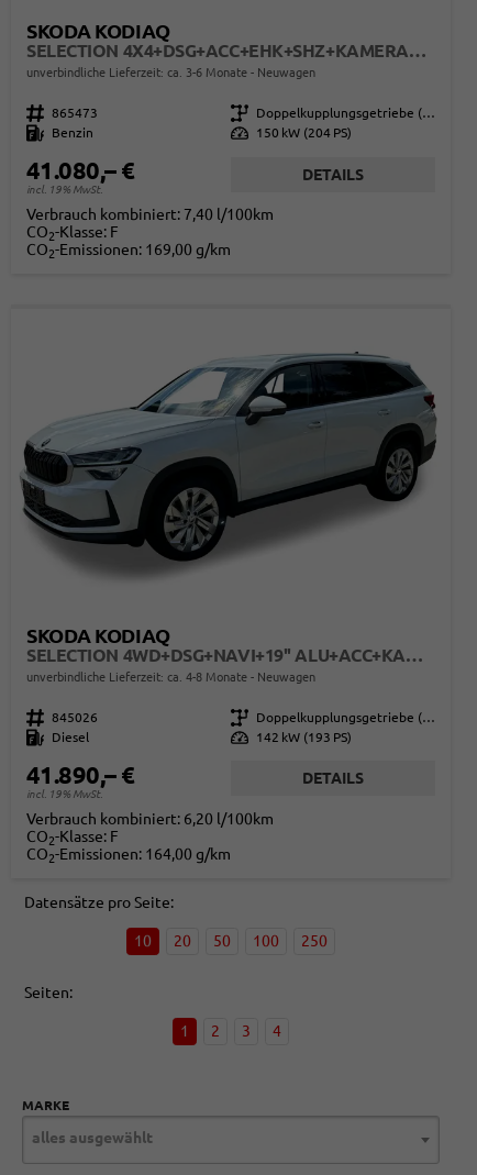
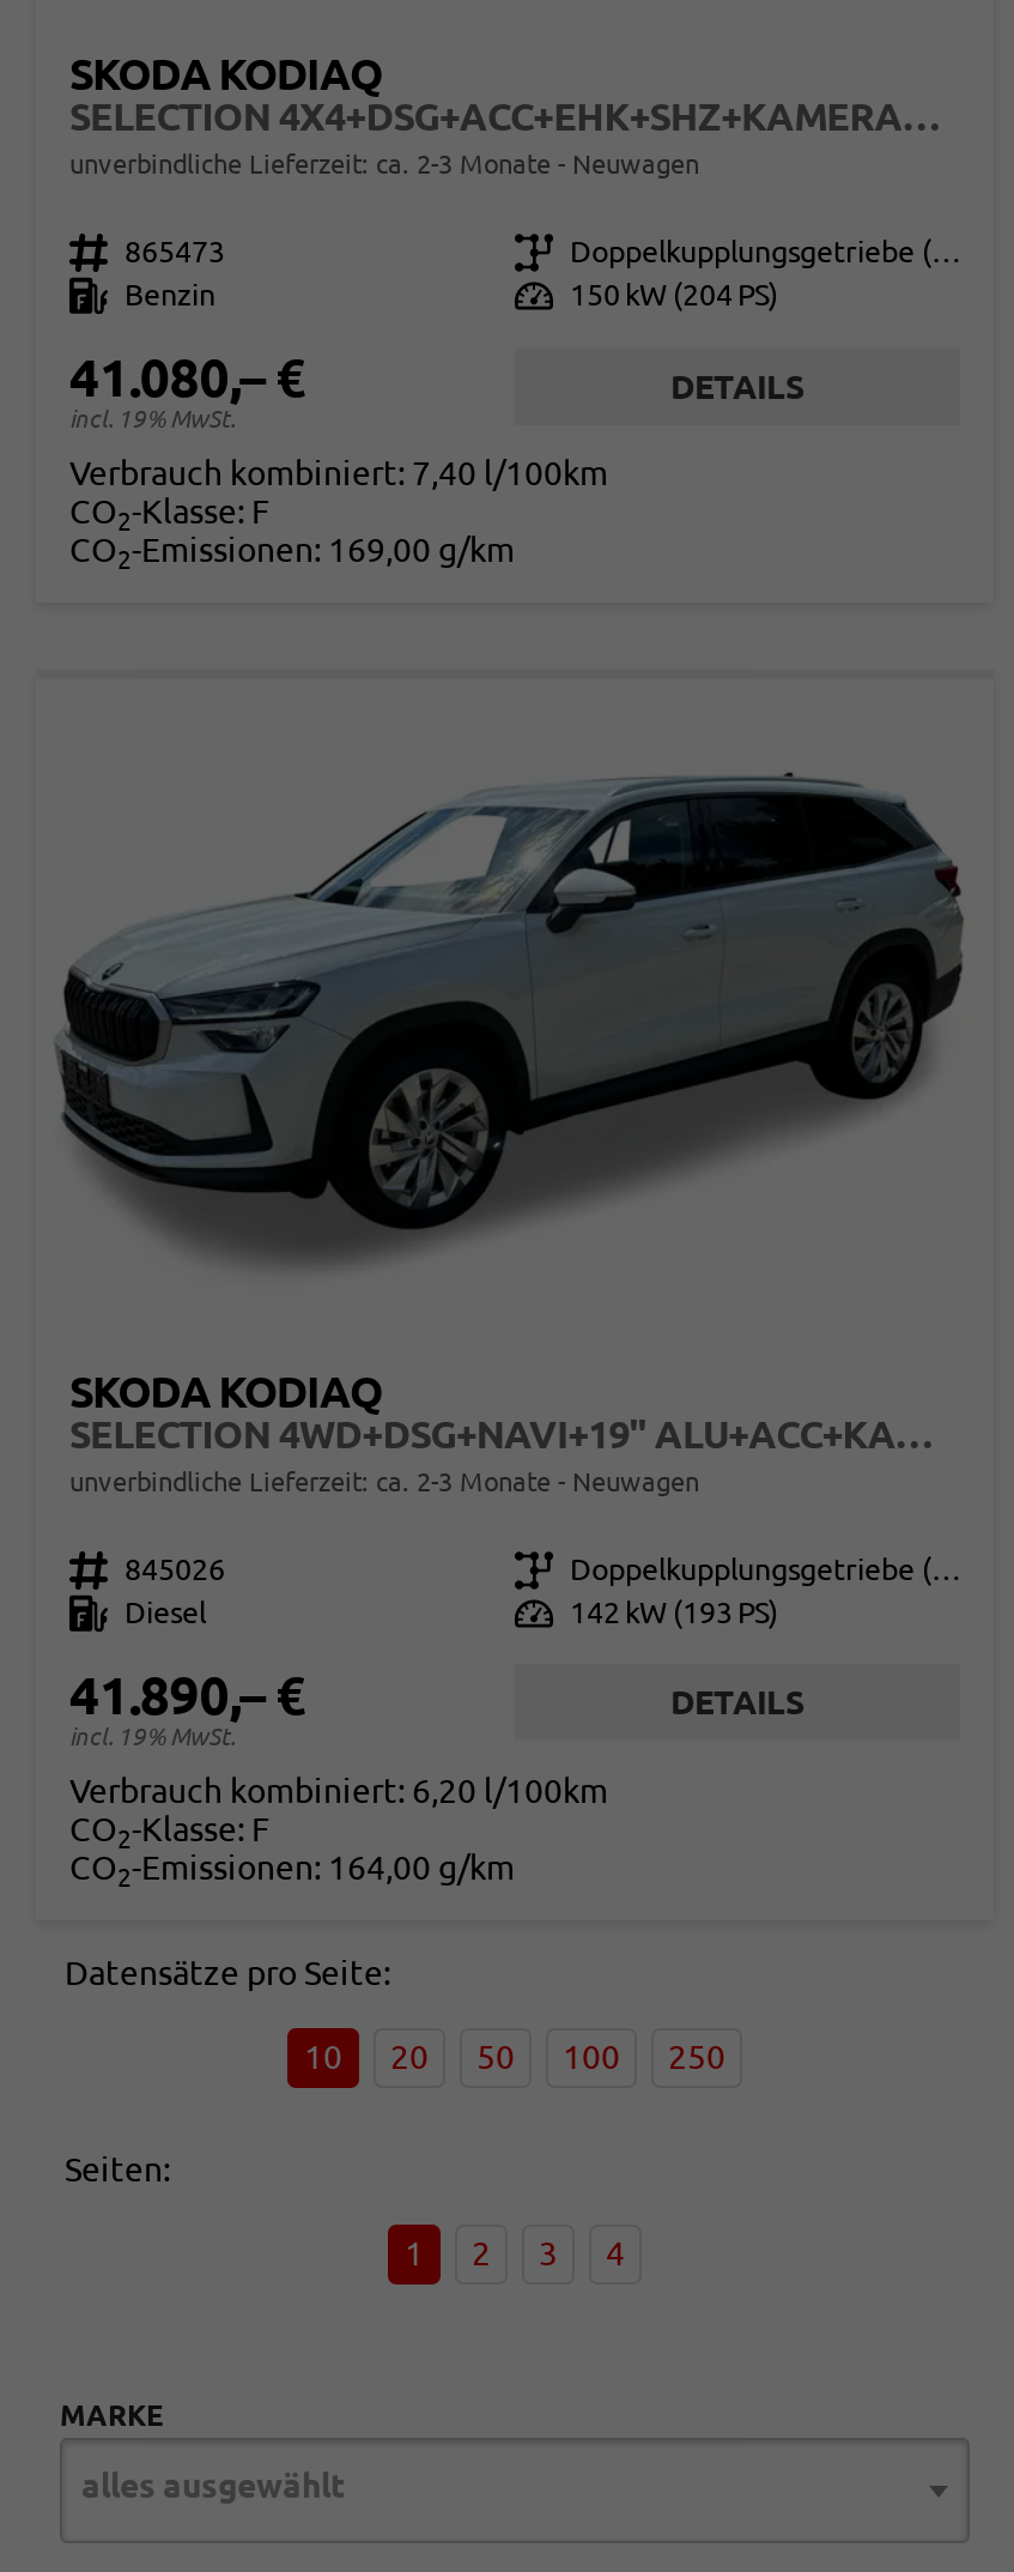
- unverbindliche Lieferzeit: ca. 3-6 Monate Neuwagen
+ unverbindliche Lieferzeit: ca. 2-3 Monate Neuwagen

- unverbindliche Lieferzeit: ca. 4-8 Monate Neuwagen
+ unverbindliche Lieferzeit: ca. 2-3 Monate Neuwagen
